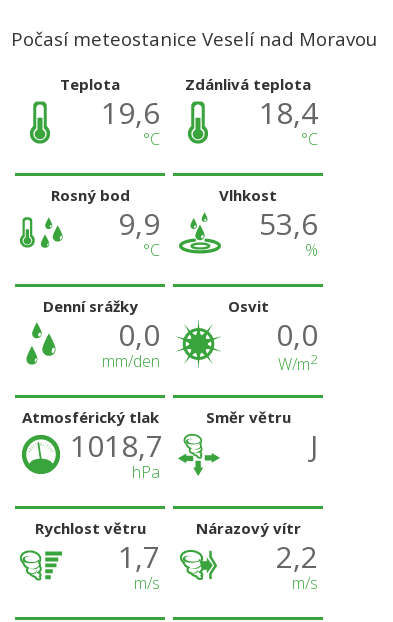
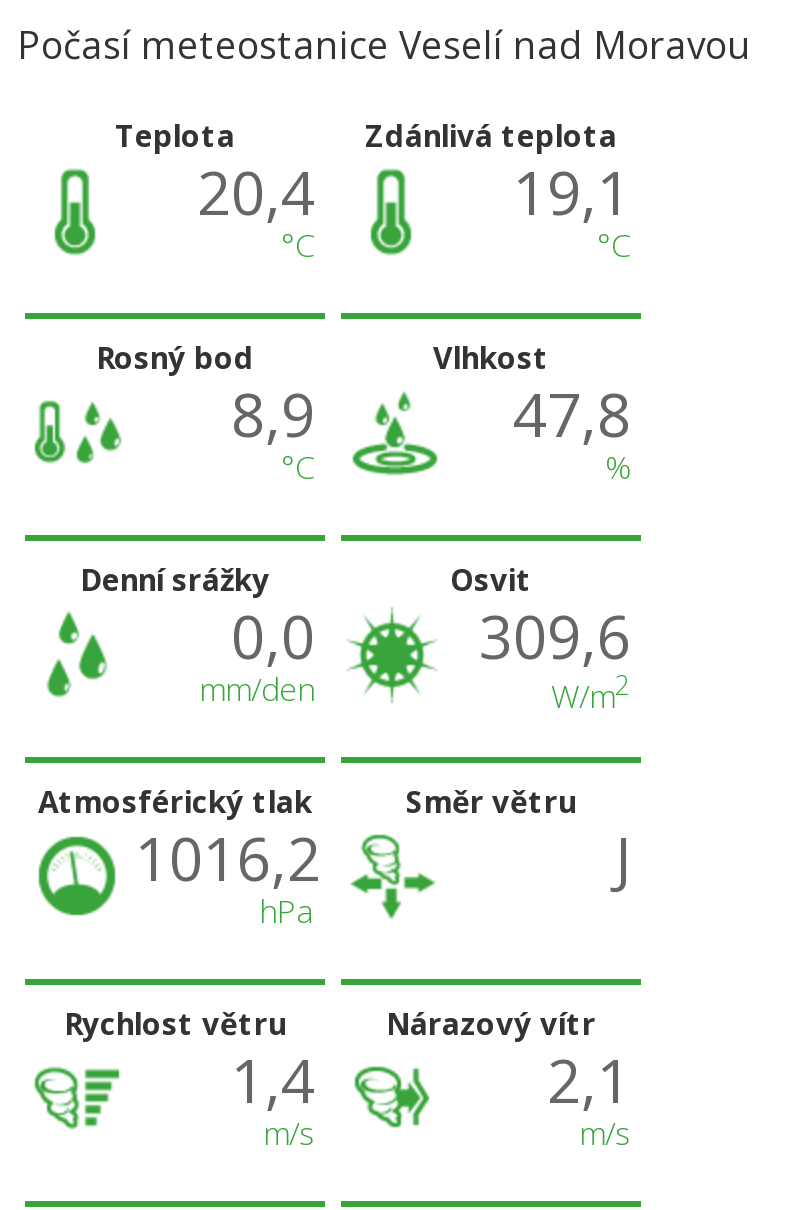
- 19,6
+ 20,4

- 18,4
+ 19,1

- 9,9
+ 8,9

- 53,6
+ 47,8

- 0,0
+ 309,6

- 1018,7
+ 1016,2

- 1,7
+ 1,4

- 2,2
+ 2,1
